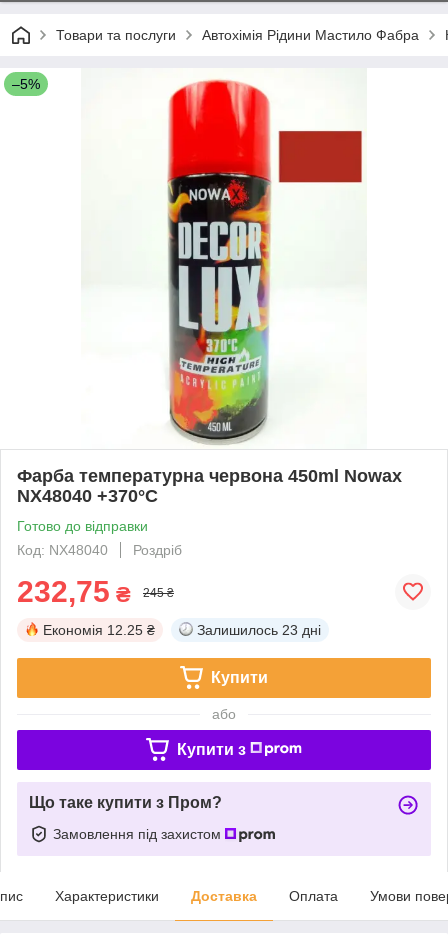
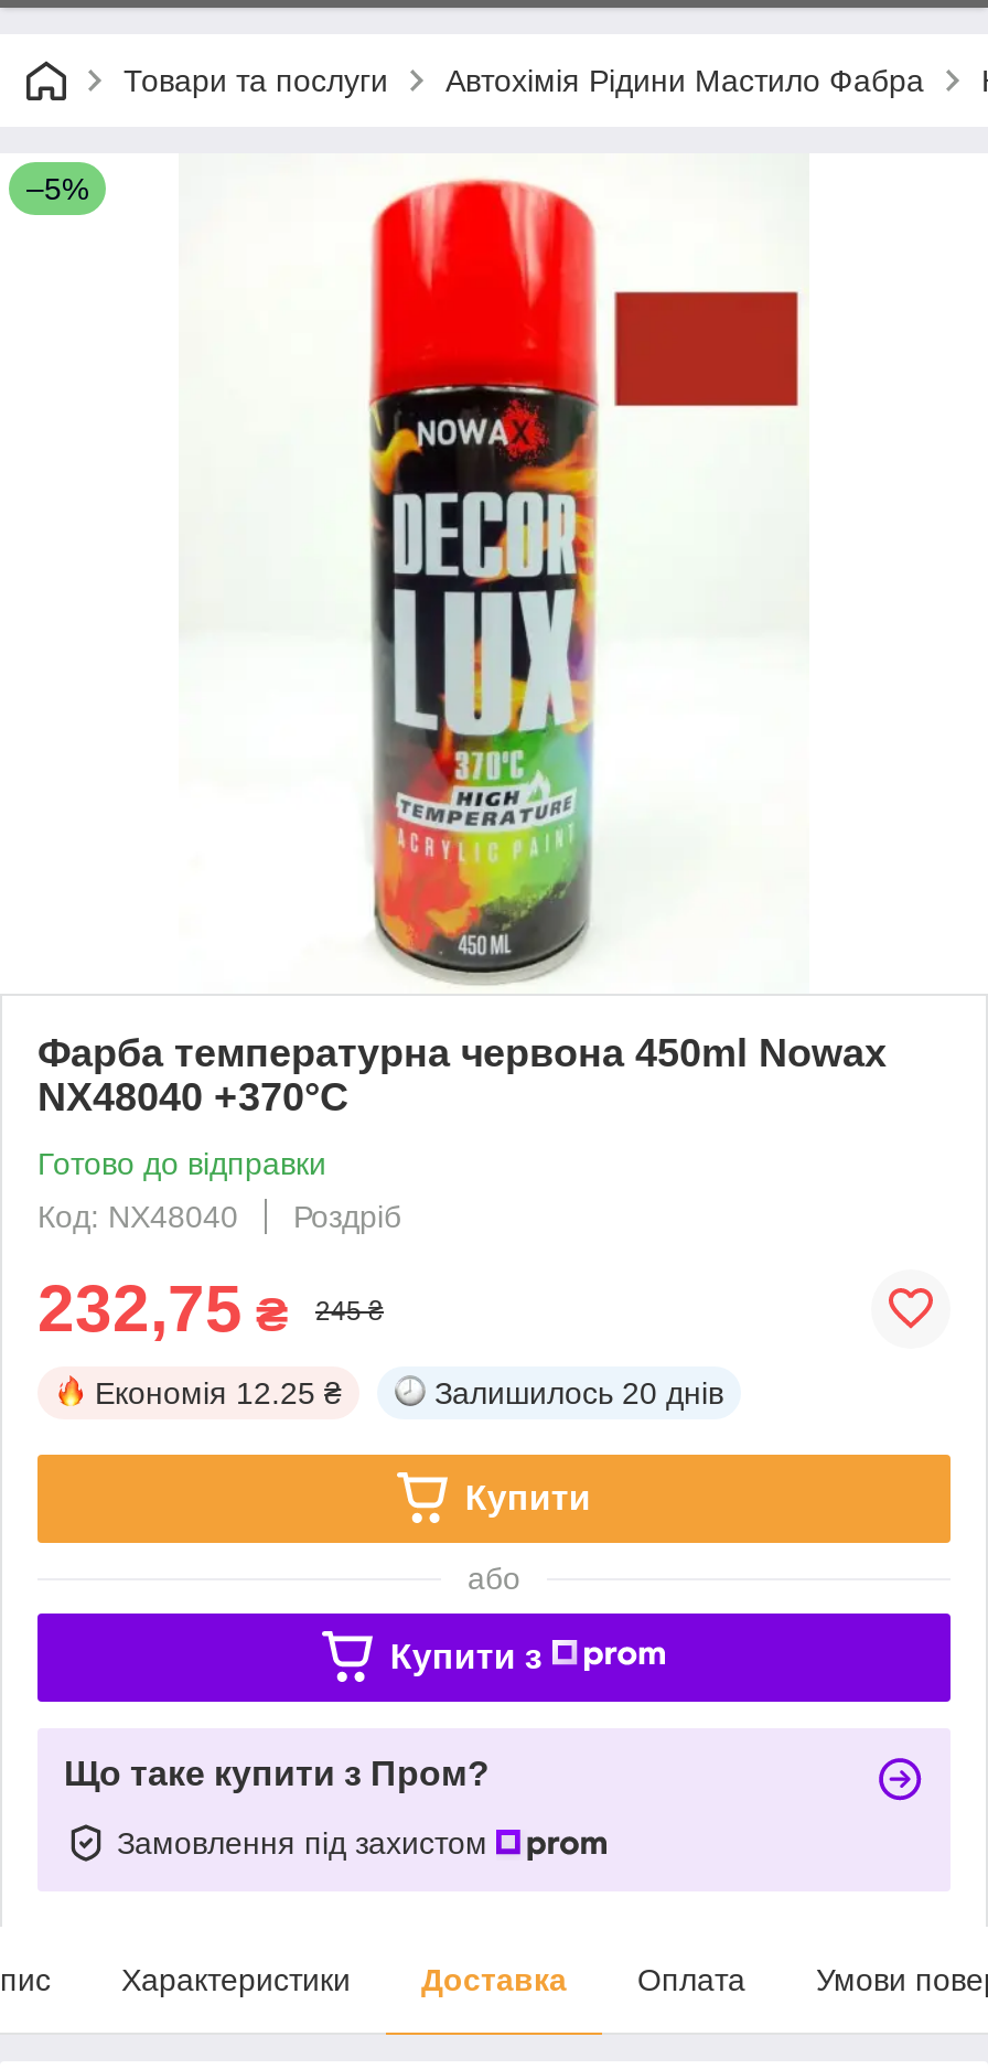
- Залишилось 23 дні
+ Залишилось 20 днів
